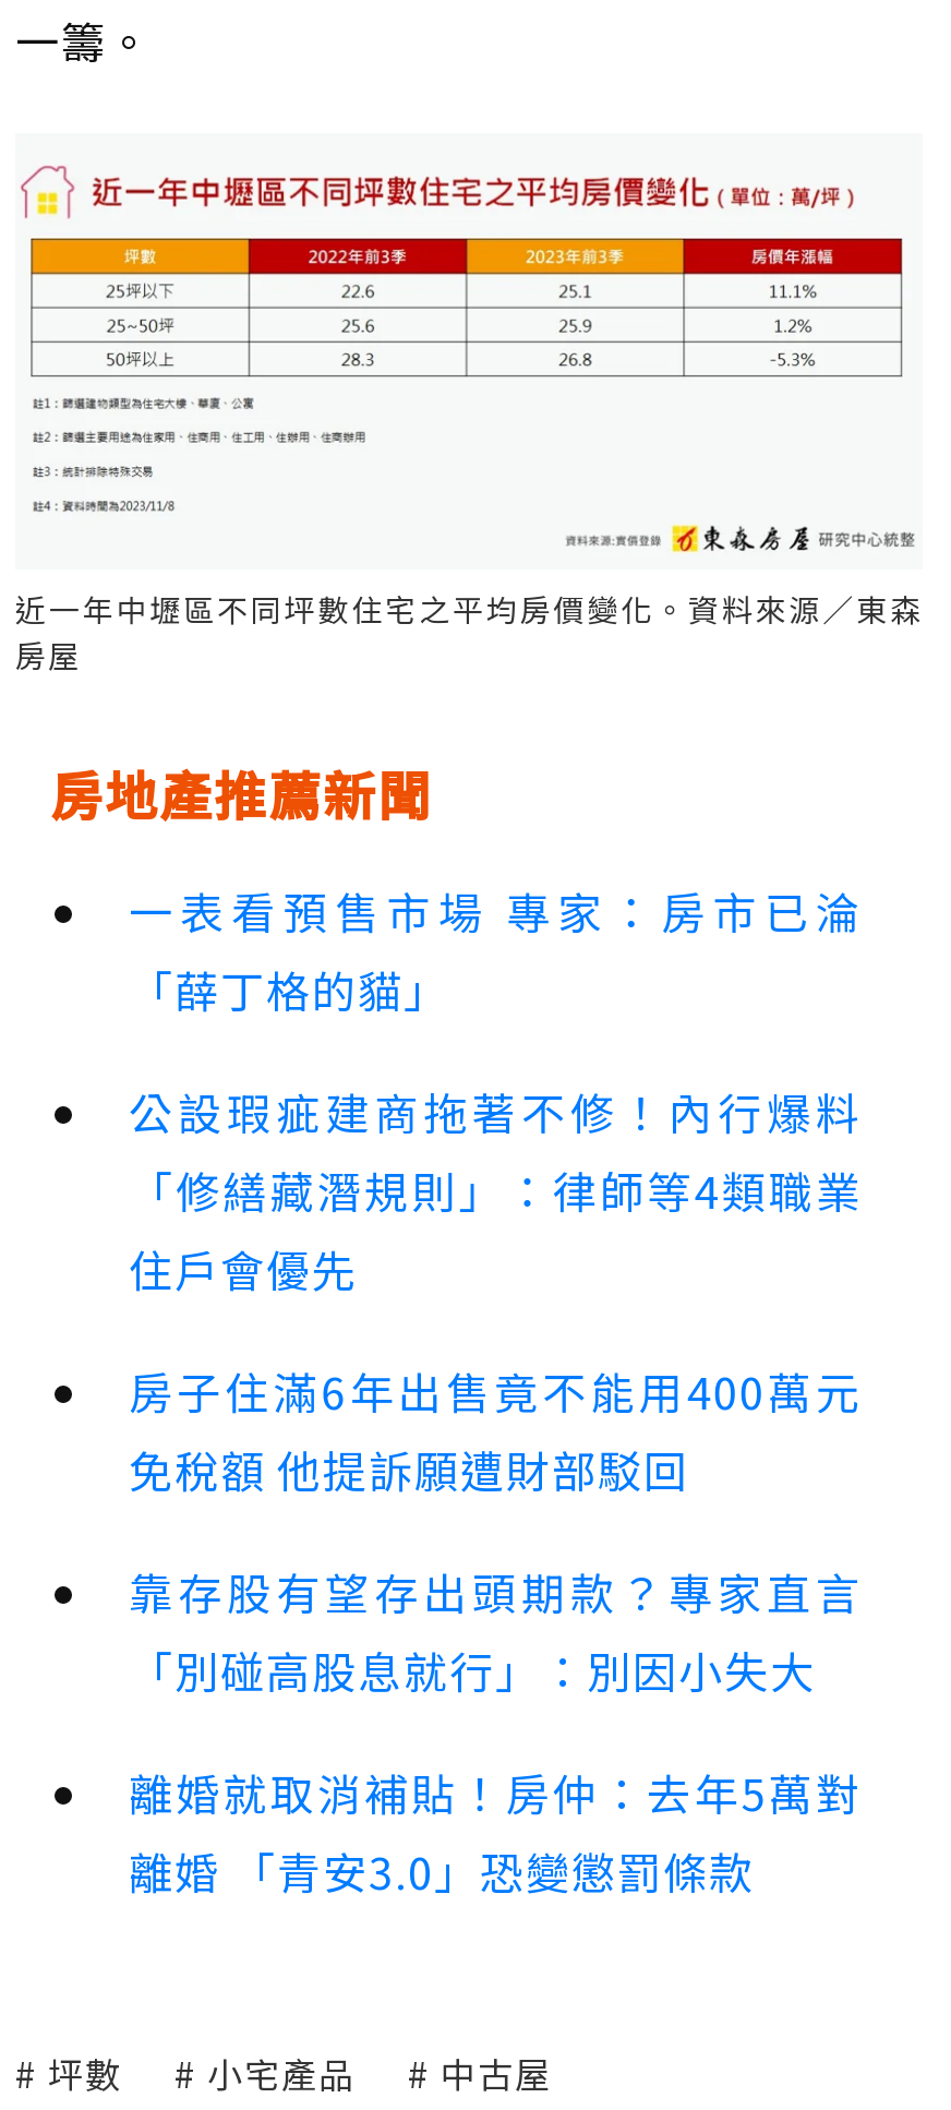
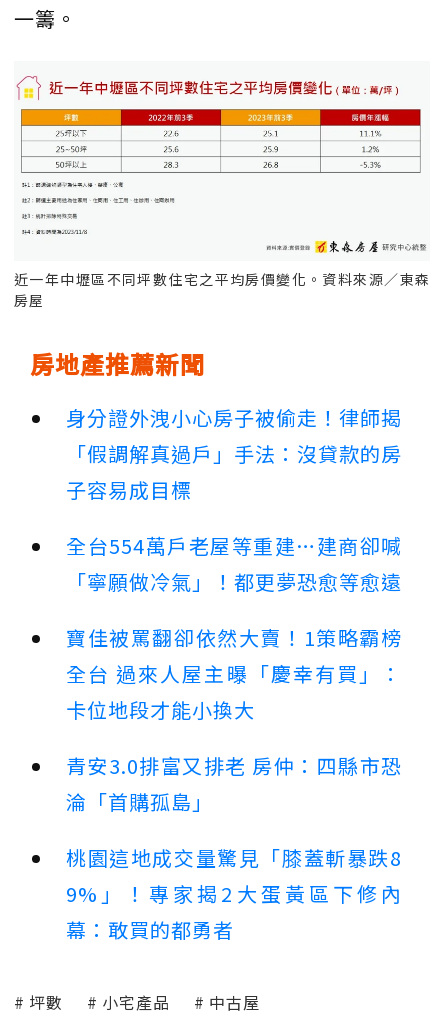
- 一表看預售市場 專家：房市已淪
- 「薛丁格的貓」
+ 身分證外洩小心房子被偷走！律師揭
+ 「假調解真過戶」手法：沒貸款的房
+ 子容易成目標

- 公設瑕疵建商拖著不修！內行爆料
- 「修繕藏潛規則」：律師等4類職業
- 住戶會優先
+ 全台554萬戶老屋等重建…建商卻喊
+ 「寧願做冷氣」！都更夢恐愈等愈遠

- 房子住滿6年出售竟不能用400萬元
- 免稅額 他提訴願遭財部駁回
+ 寶佳被罵翻卻依然大賣！1策略霸榜
+ 全台 過來人屋主曝「慶幸有買」：
+ 卡位地段才能小換大

- 靠存股有望存出頭期款？專家直言
- 「別碰高股息就行」：別因小失大
+ 青安3.0排富又排老 房仲：四縣市恐
+ 淪「首購孤島」

- 離婚就取消補貼！房仲：去年5萬對
- 離婚 「青安3.0」恐變懲罰條款
+ 桃園這地成交量驚見「膝蓋斬暴跌8
+ 9%」！專家揭2大蛋黃區下修內
+ 幕：敢買的都勇者
